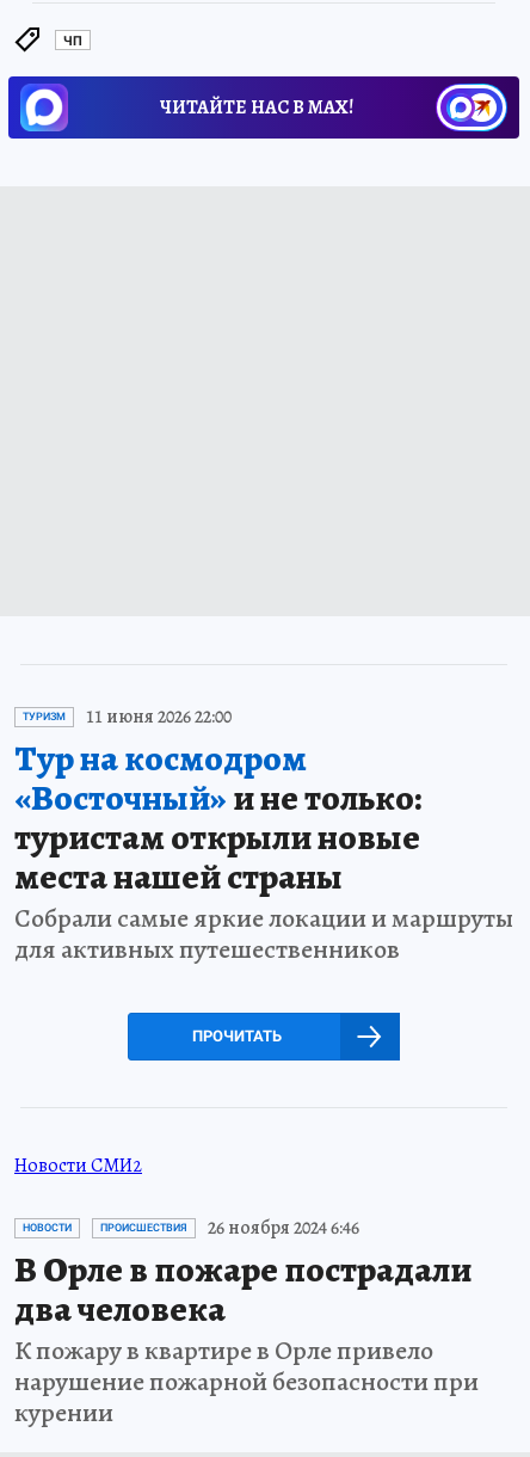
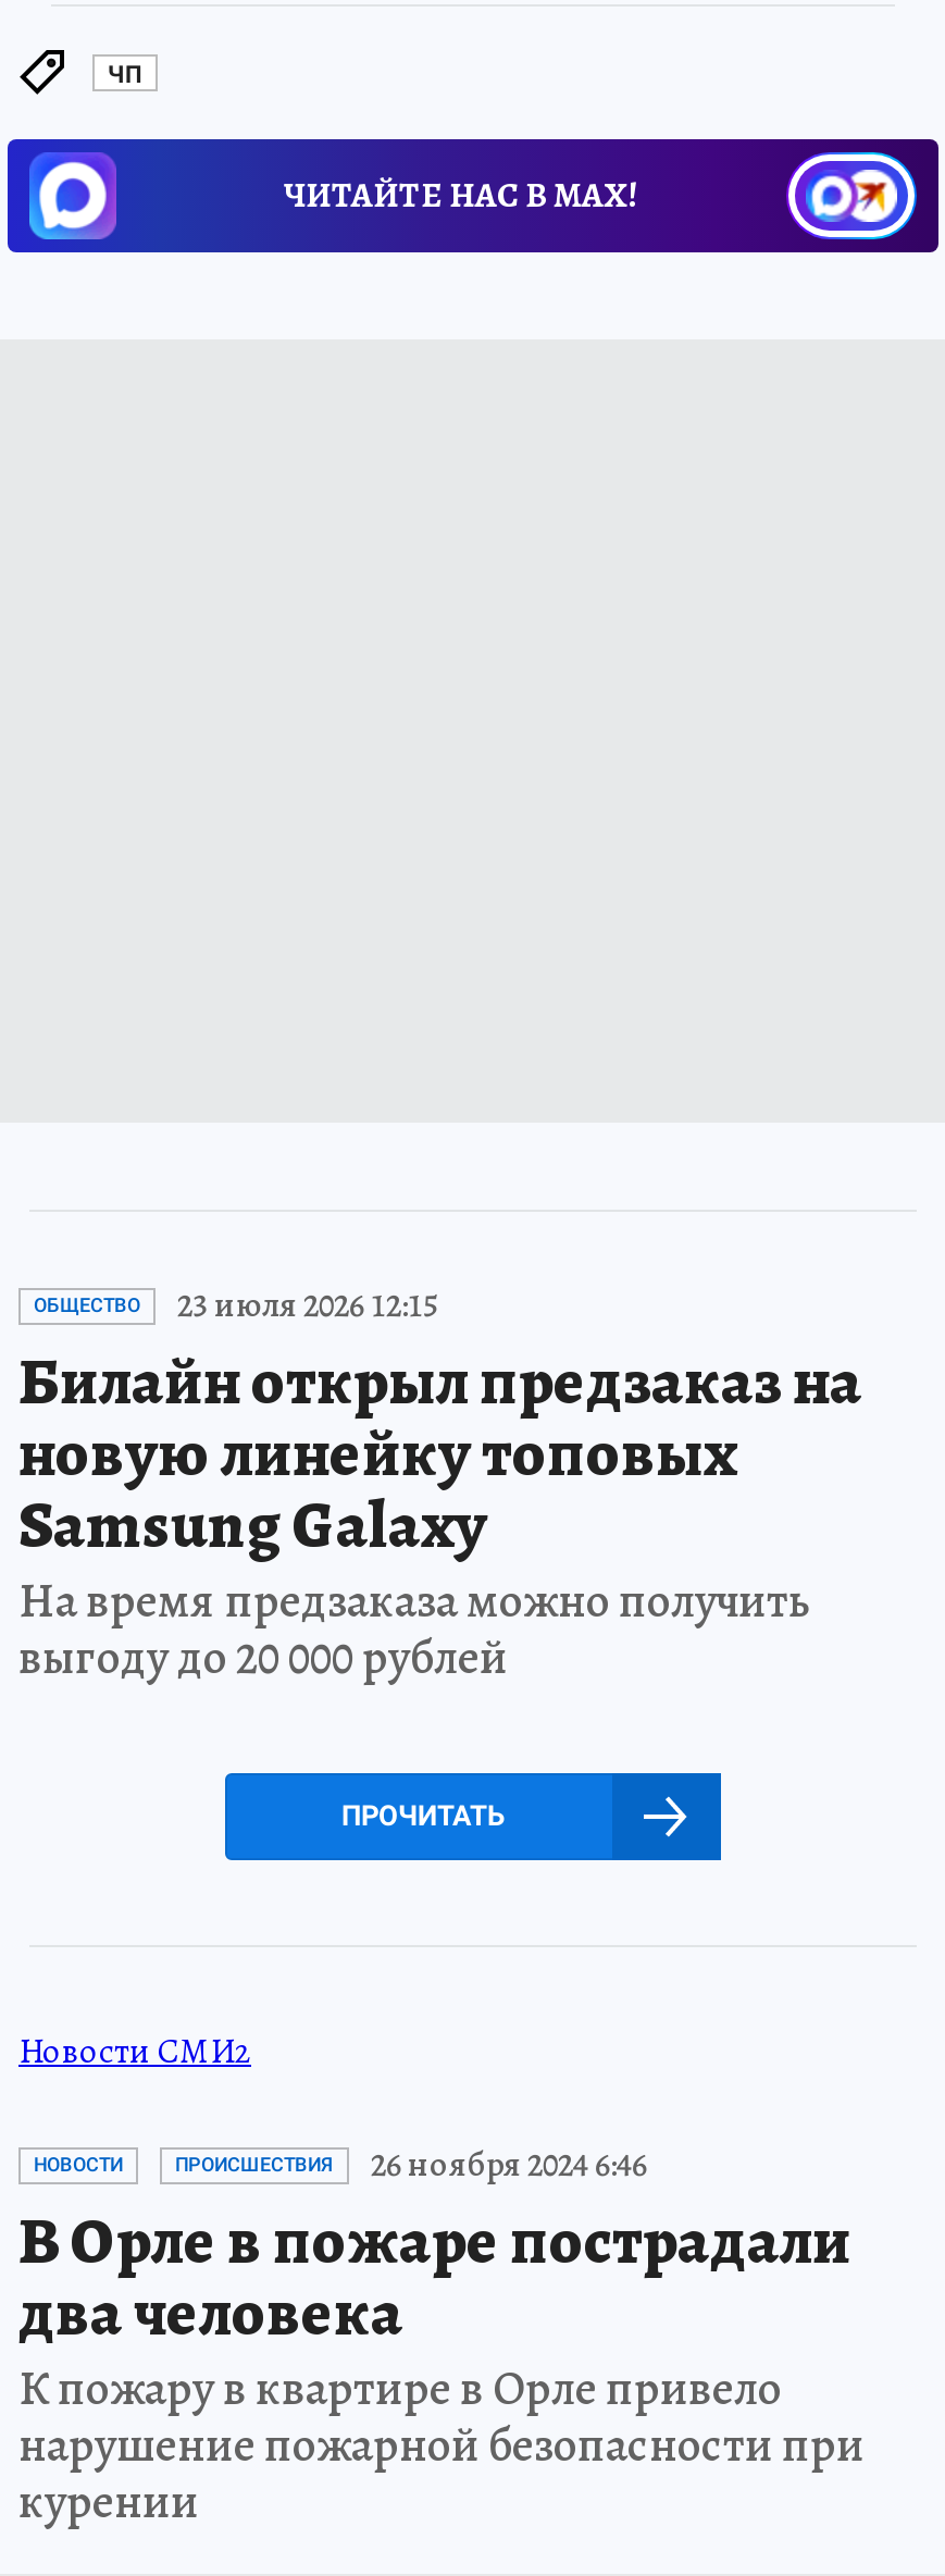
- ТУРИЗМ
- 11 июня 2026 22:00
- Тур на космодром
- «Восточный»и не только:
- туристам открыли новые
- места нашей страны
- Собрали самые яркие локации и маршруты
- для активных путешественников
+ ОБЩЕСТВО
+ 23 июля 2026 12:15
+ Билайн открыл предзаказ на
+ новую линейку топовых
+ Samsung Galaxy
+ На время предзаказа можно получить
+ выгоду до 20 000 рублей
